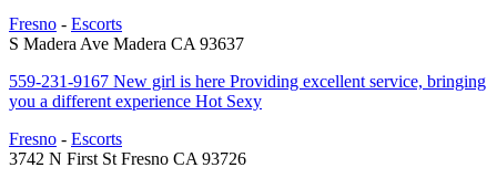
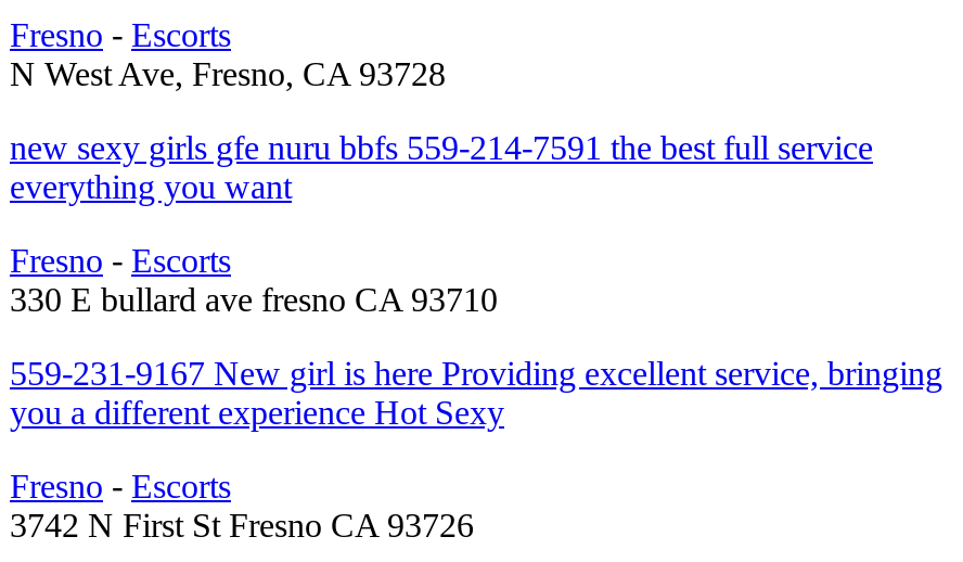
- S Madera Ave Madera CA 93637
+ N West Ave, Fresno, CA 93728
+ new sexy girls gfe nuru bbfs 559-214-7591 the best full service
+ everything you want
+ Fresno - Escorts
+ 330 E bullard ave fresno CA 93710
